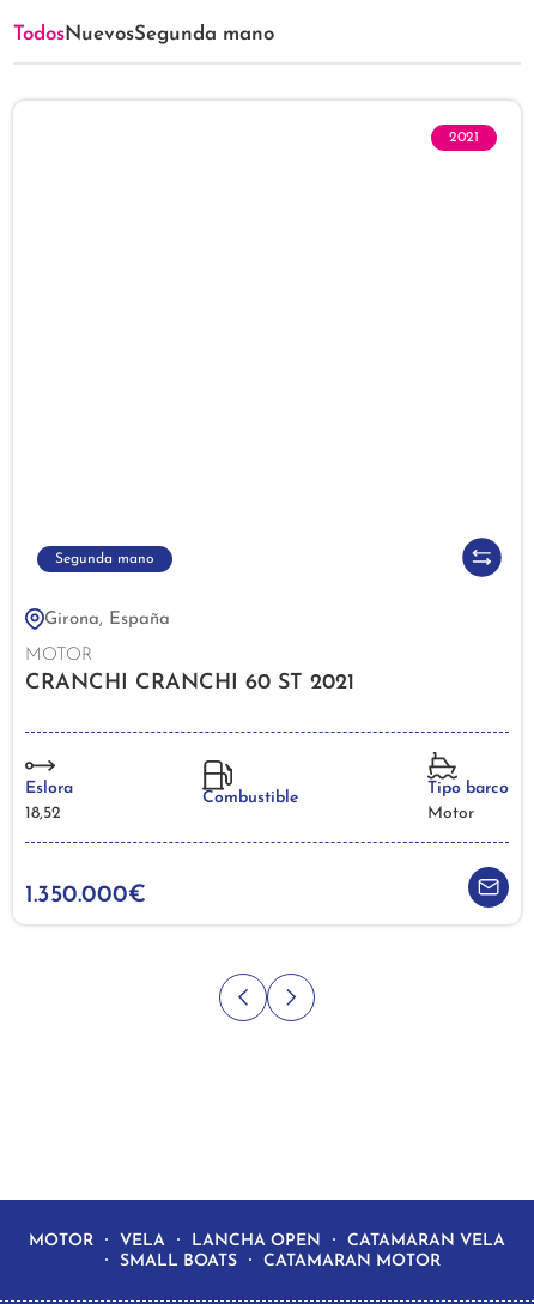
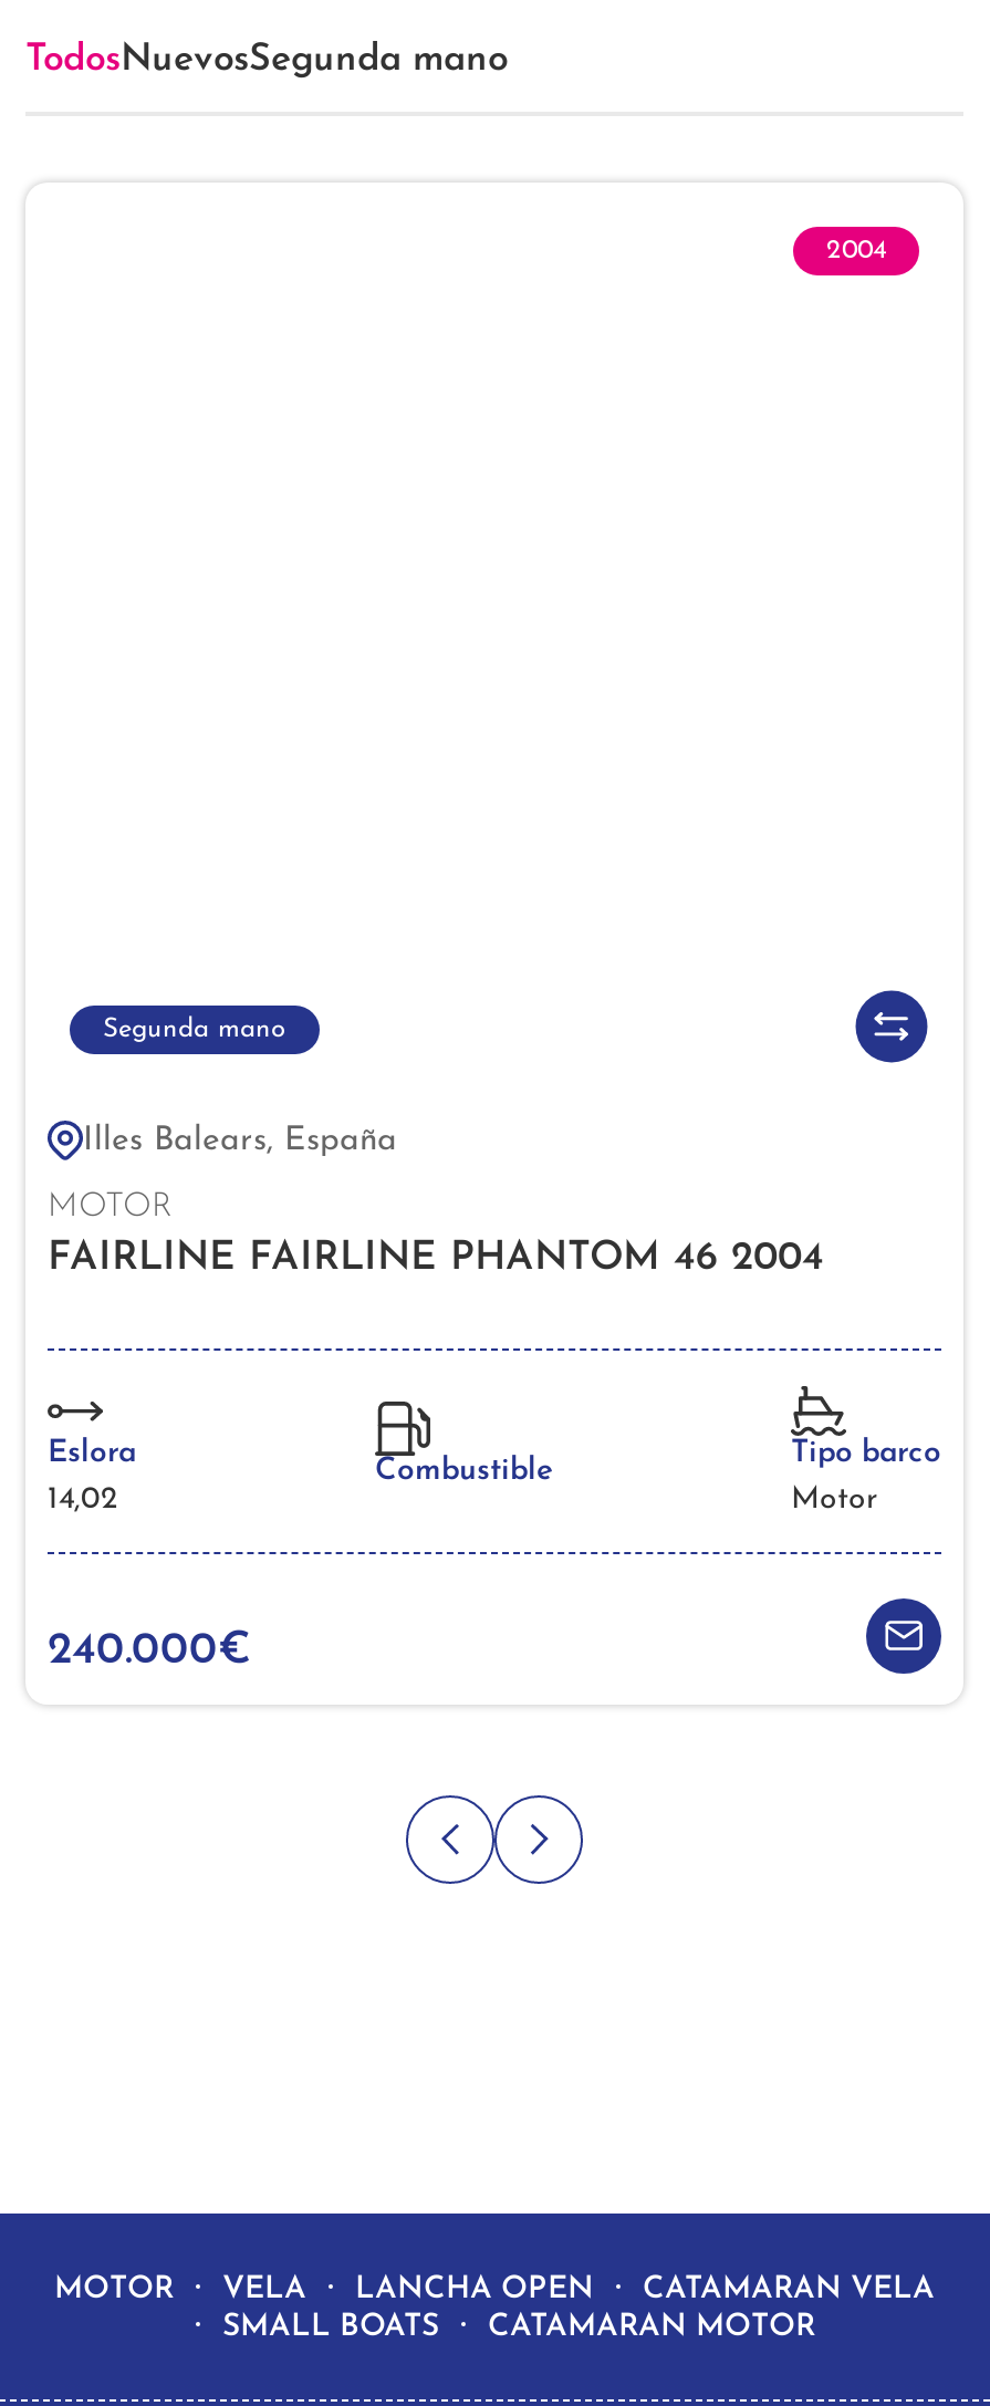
- 2021
+ 2004

- Girona, España
+ Illes Balears, España

- CRANCHI CRANCHI 60 ST 2021
+ FAIRLINE FAIRLINE PHANTOM 46 2004

- 18,52
+ 14,02

- 1.350.000€
+ 240.000€
